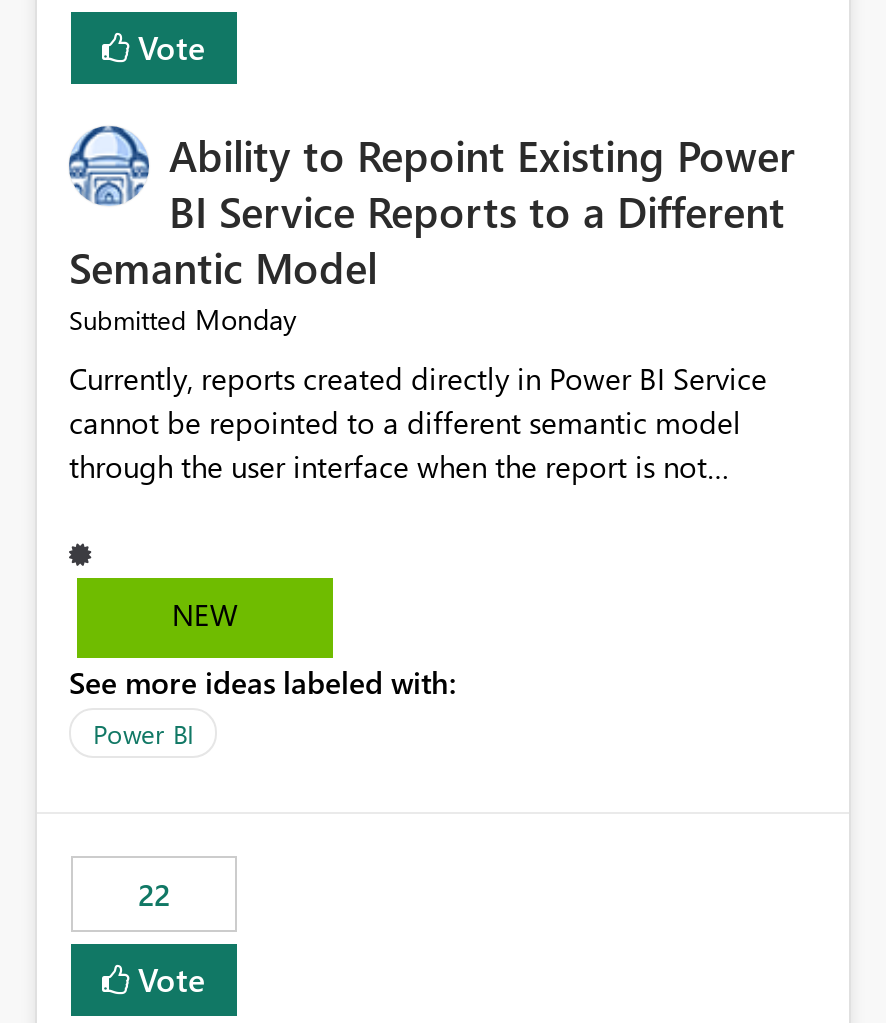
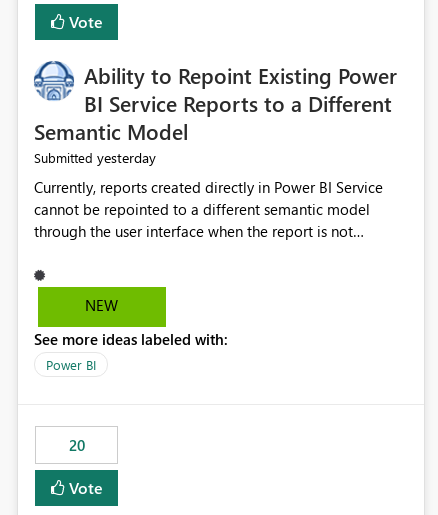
- Submitted Monday
+ Submitted yesterday

- 22
+ 20
